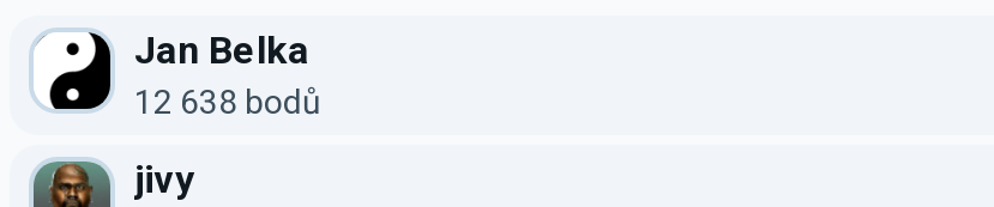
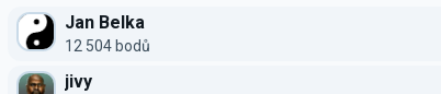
- 12 638 bodů
+ 12 504 bodů
